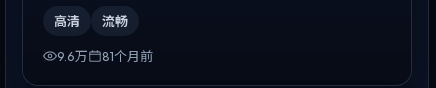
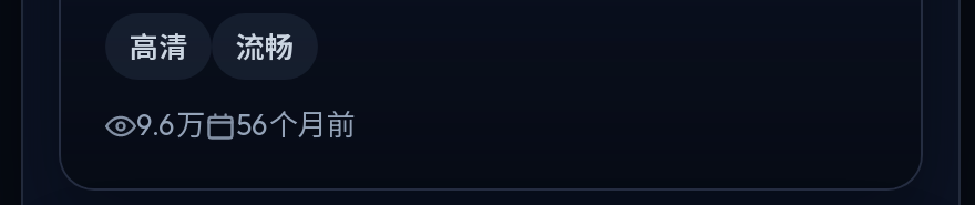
- 9.6万 81个月前
+ 9.6万 56个月前
